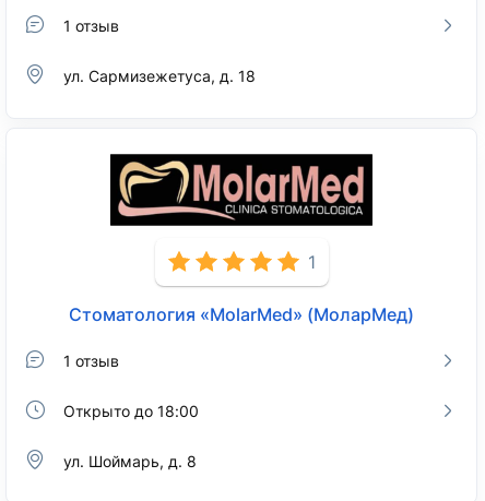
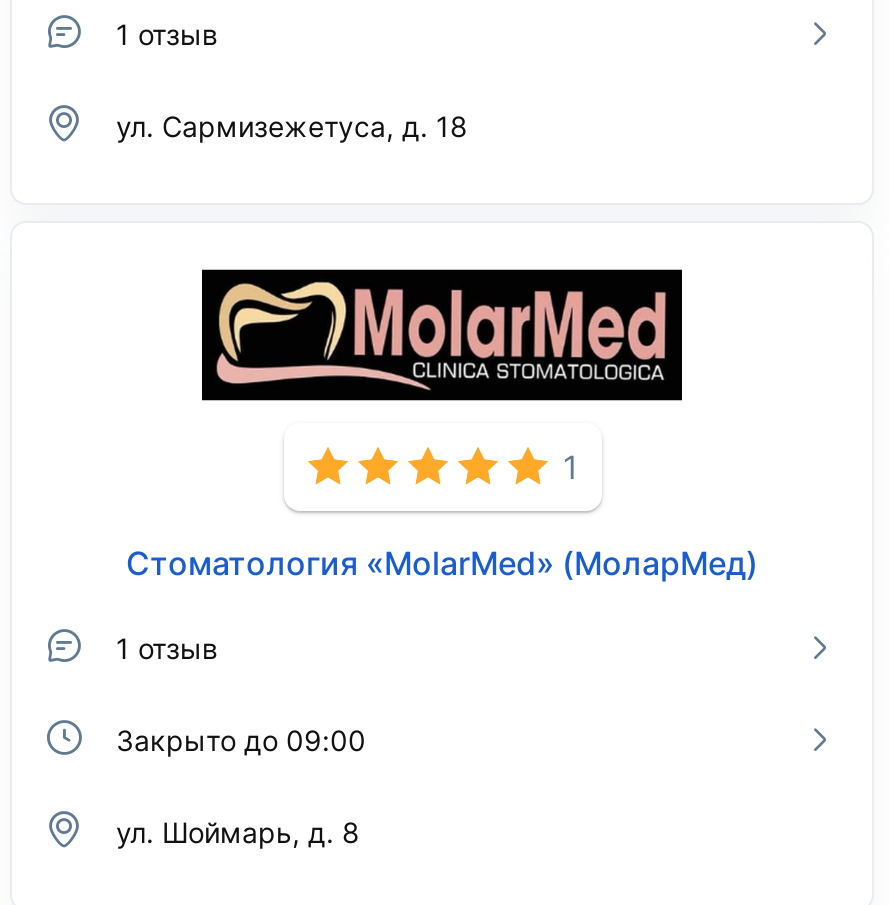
- Открыто до 18:00
+ Закрыто до 09:00
